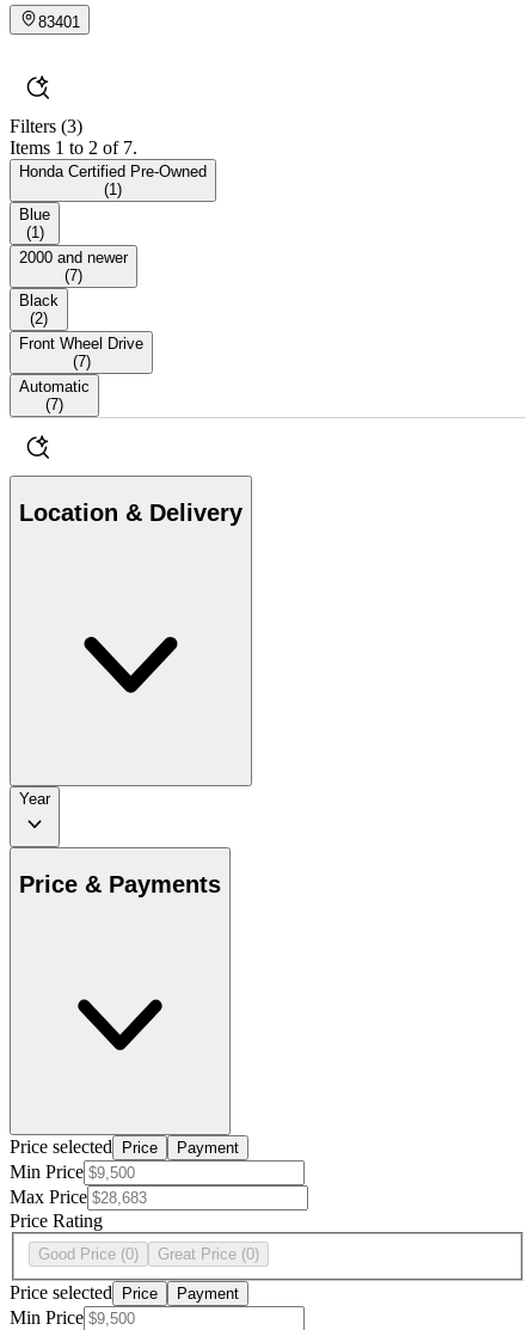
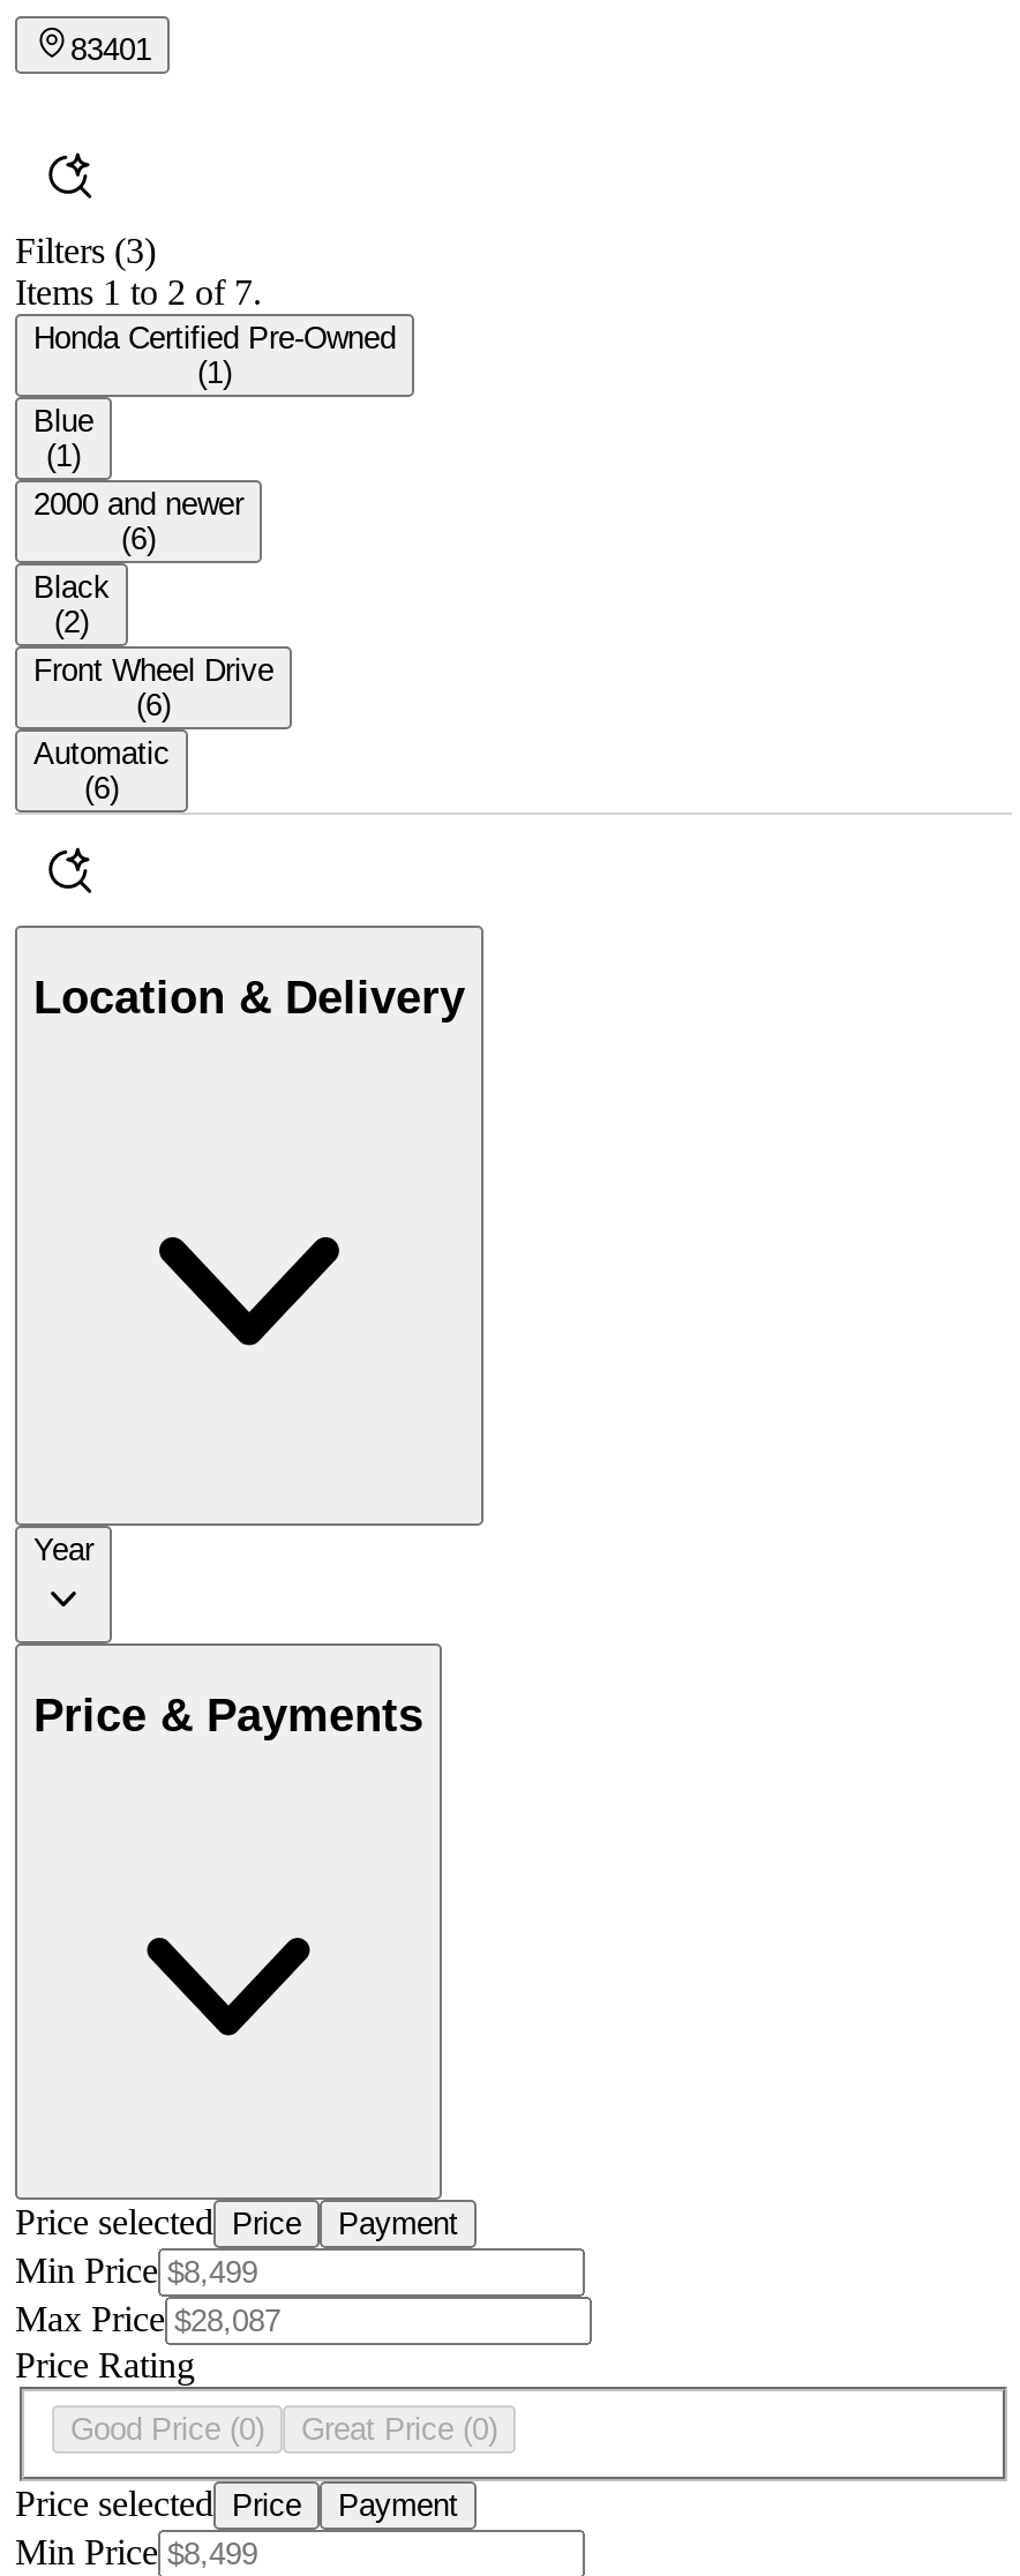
- (7)
+ (6)

- (7)
+ (6)

- (7)
+ (6)
